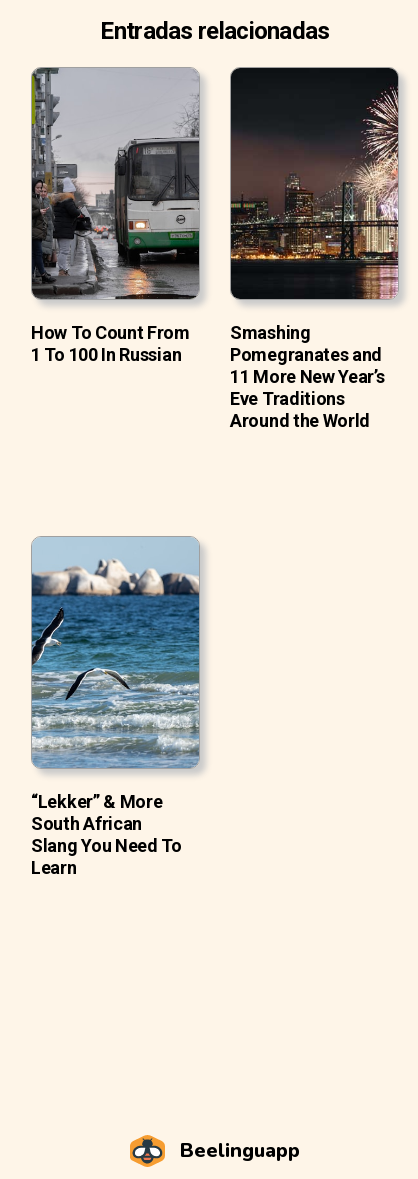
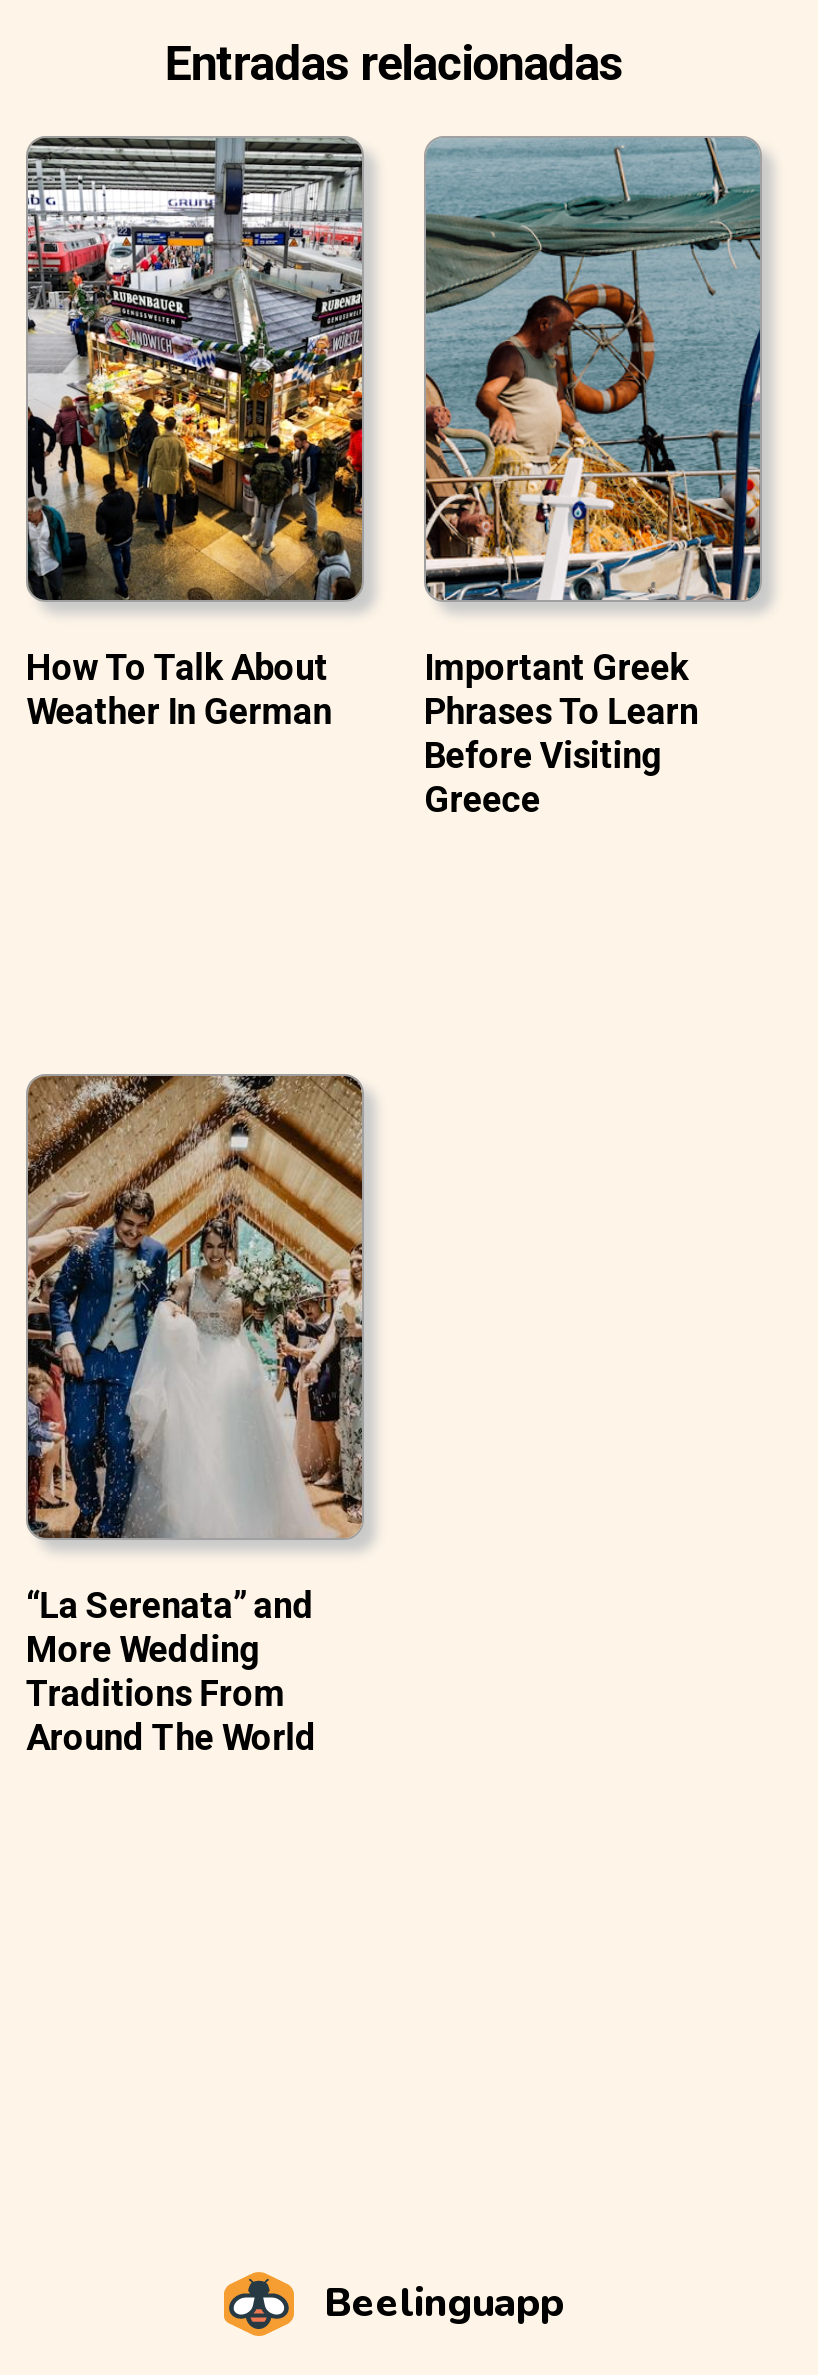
- [image]
- How To Count From
- 1 To 100 In Russian
+ [image]
+ How To Talk About
+ Weather In German

- [image]
- Smashing
- Pomegranates and
- 11 More New Year’s
- Eve Traditions
- Around the World
+ [image]
+ Important Greek
+ Phrases To Learn
+ Before Visiting
+ Greece

- [image]
- “Lekker” & More
- South African
- Slang You Need To
- Learn
+ [image]
+ “La Serenata” and
+ More Wedding
+ Traditions From
+ Around The World
